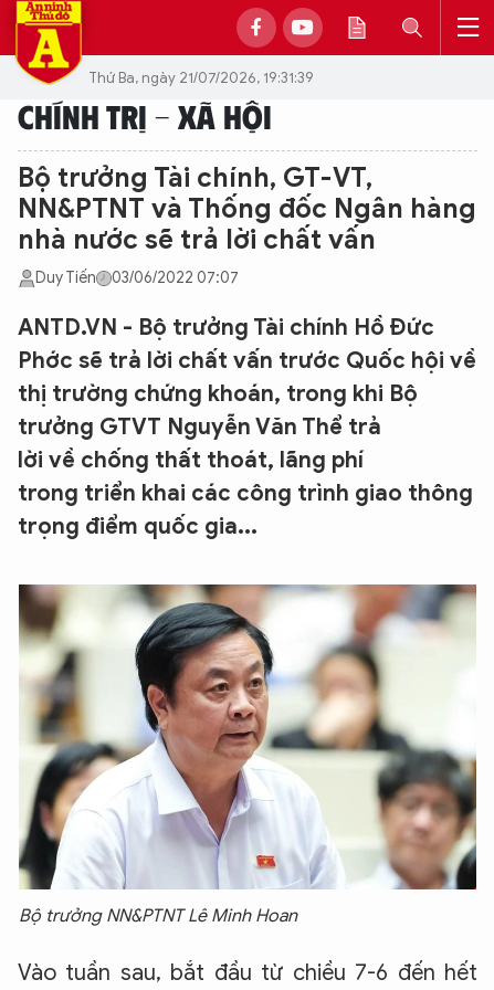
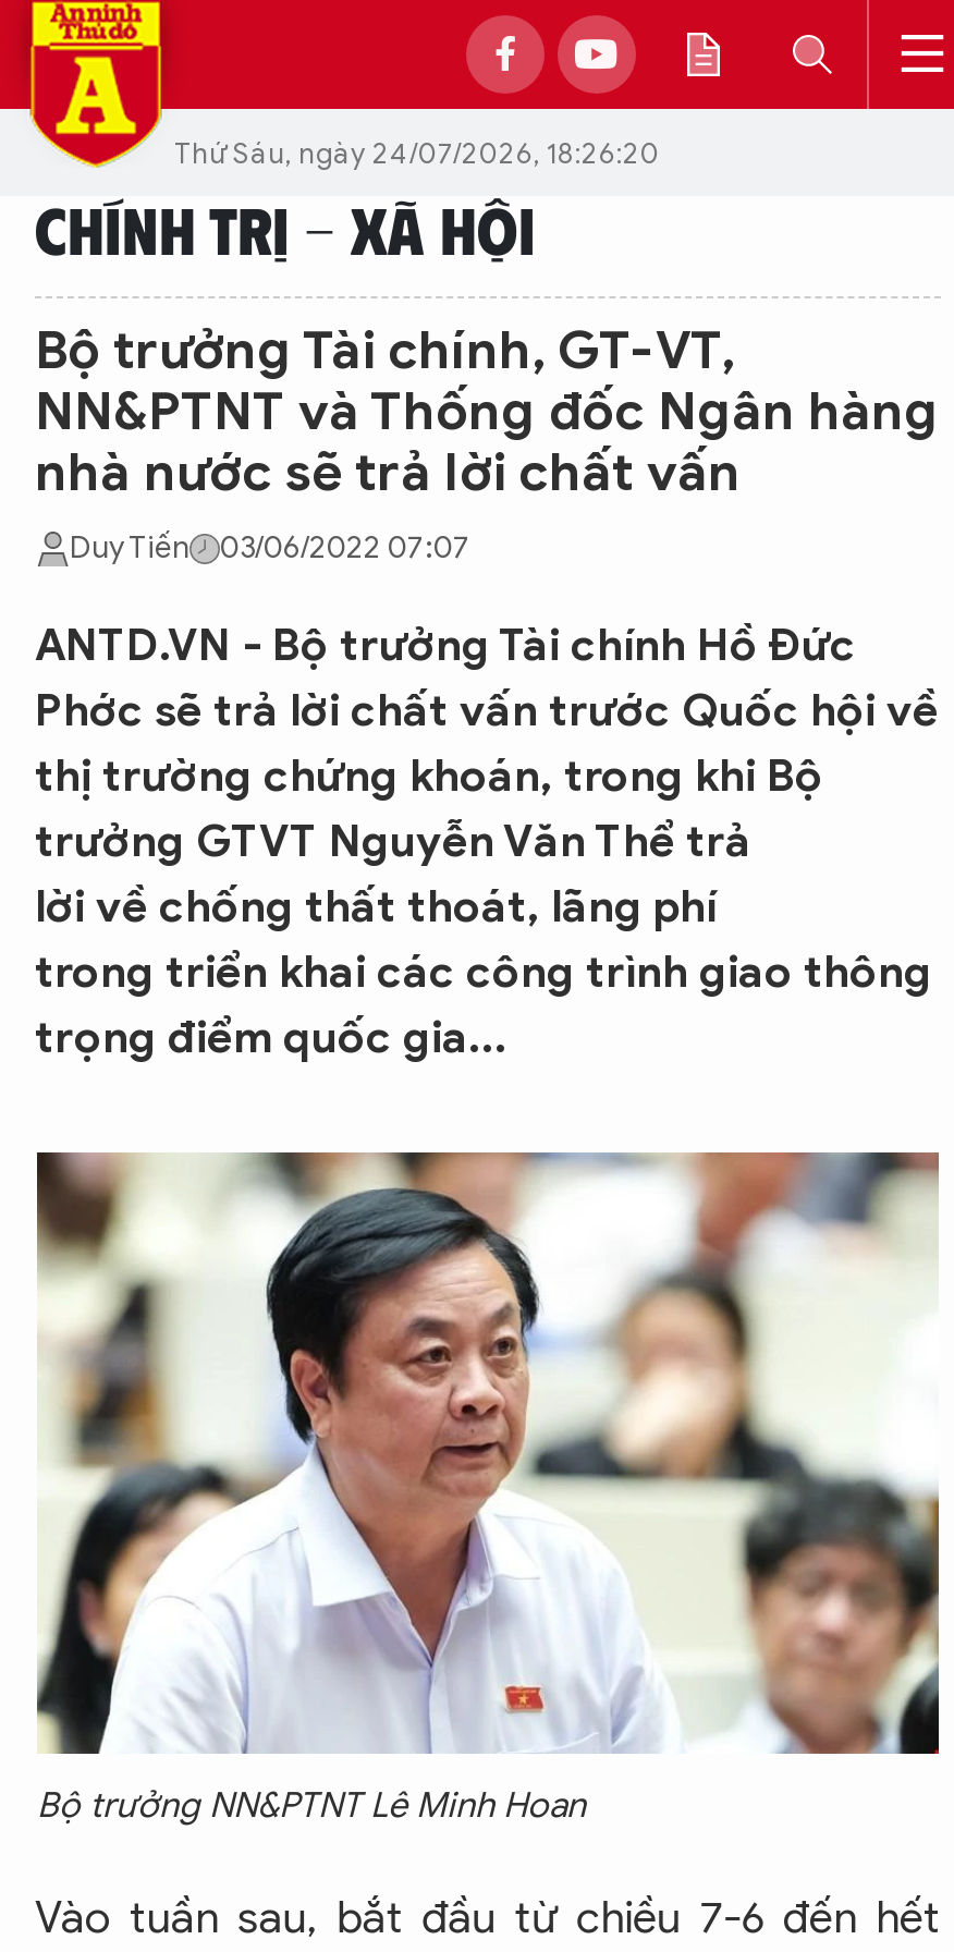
- Thứ Ba, ngày 21/07/2026, 19:31:39
+ Thứ Sáu, ngày 24/07/2026, 18:26:20
